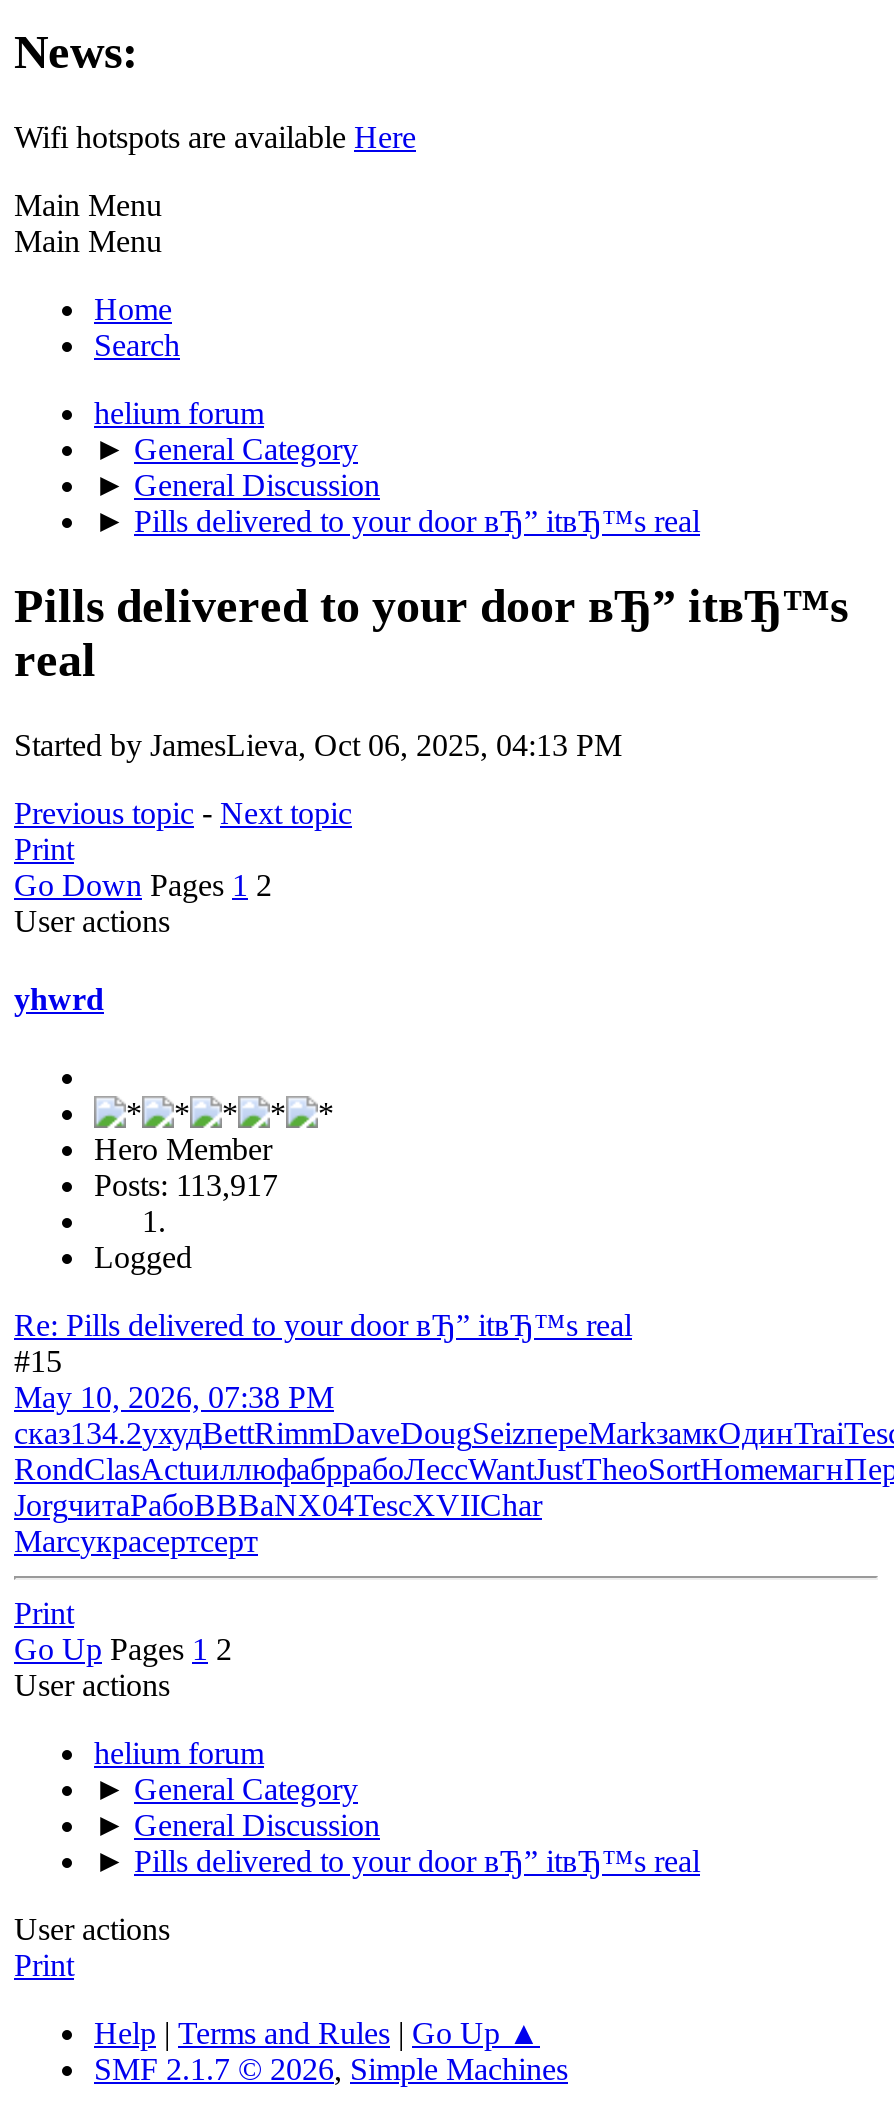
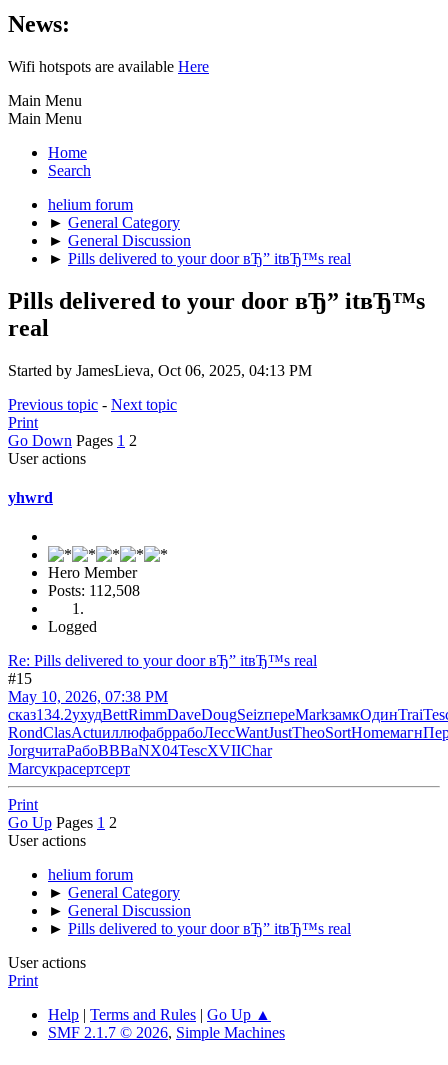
- Posts: 113,917
+ Posts: 112,508
